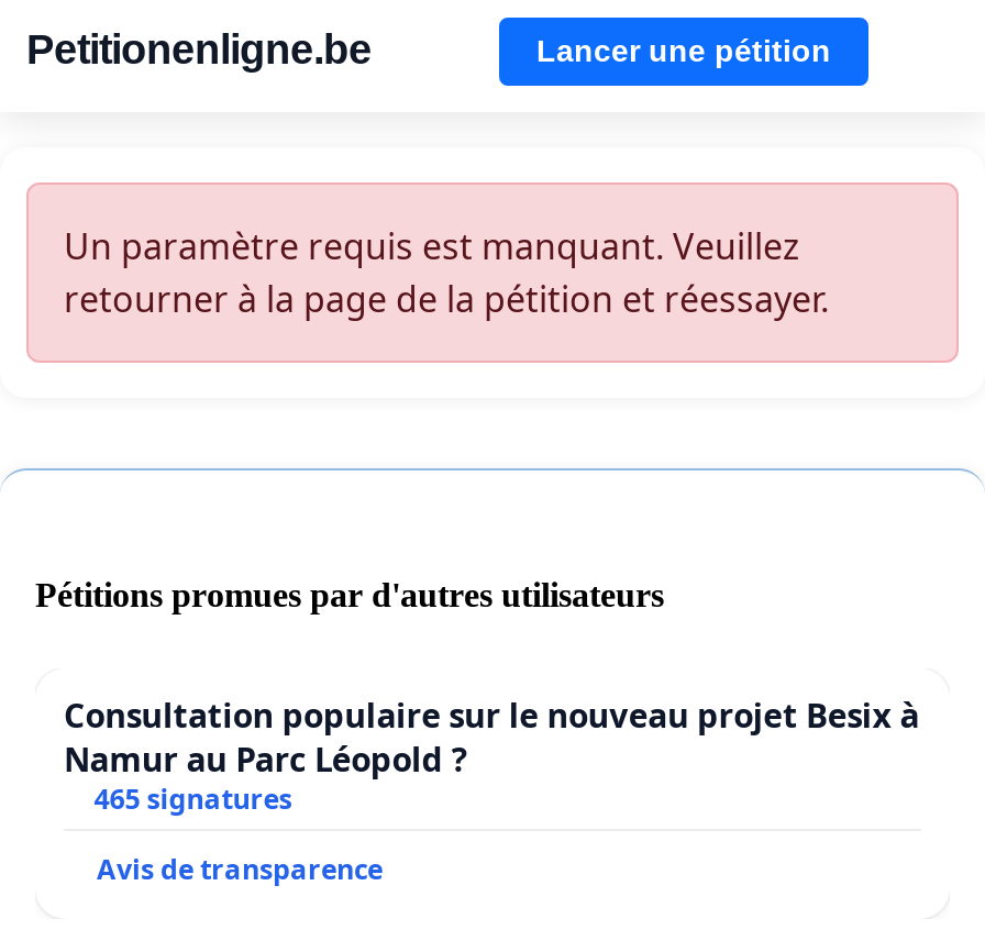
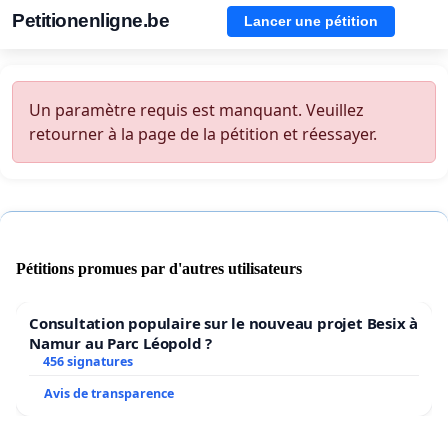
- 465 signatures
+ 456 signatures
